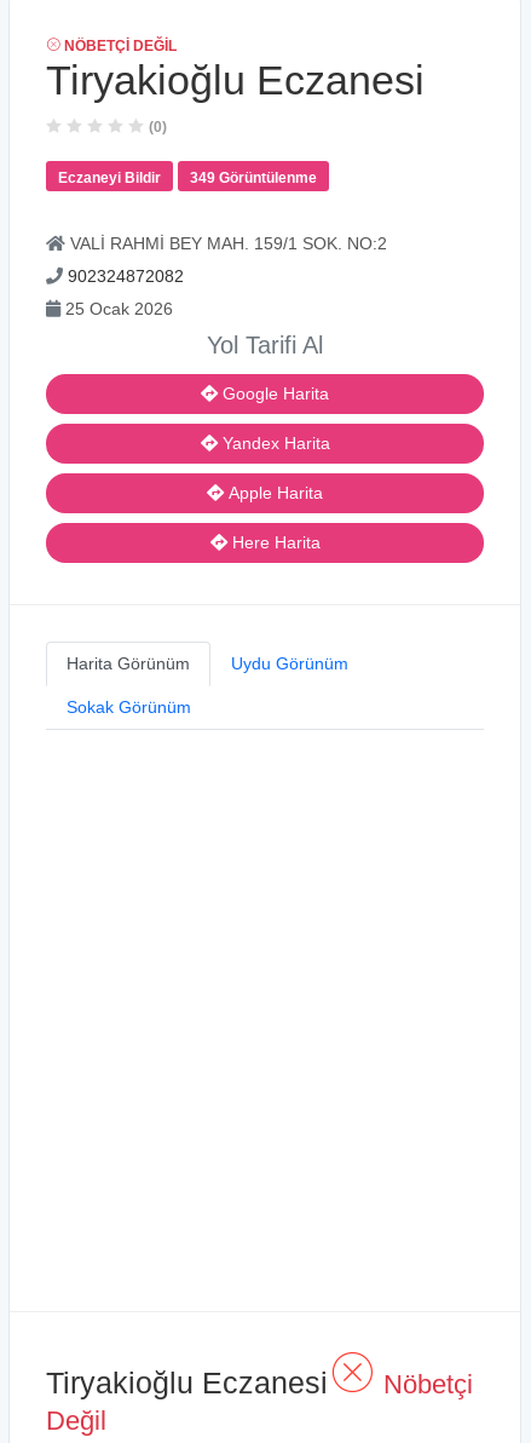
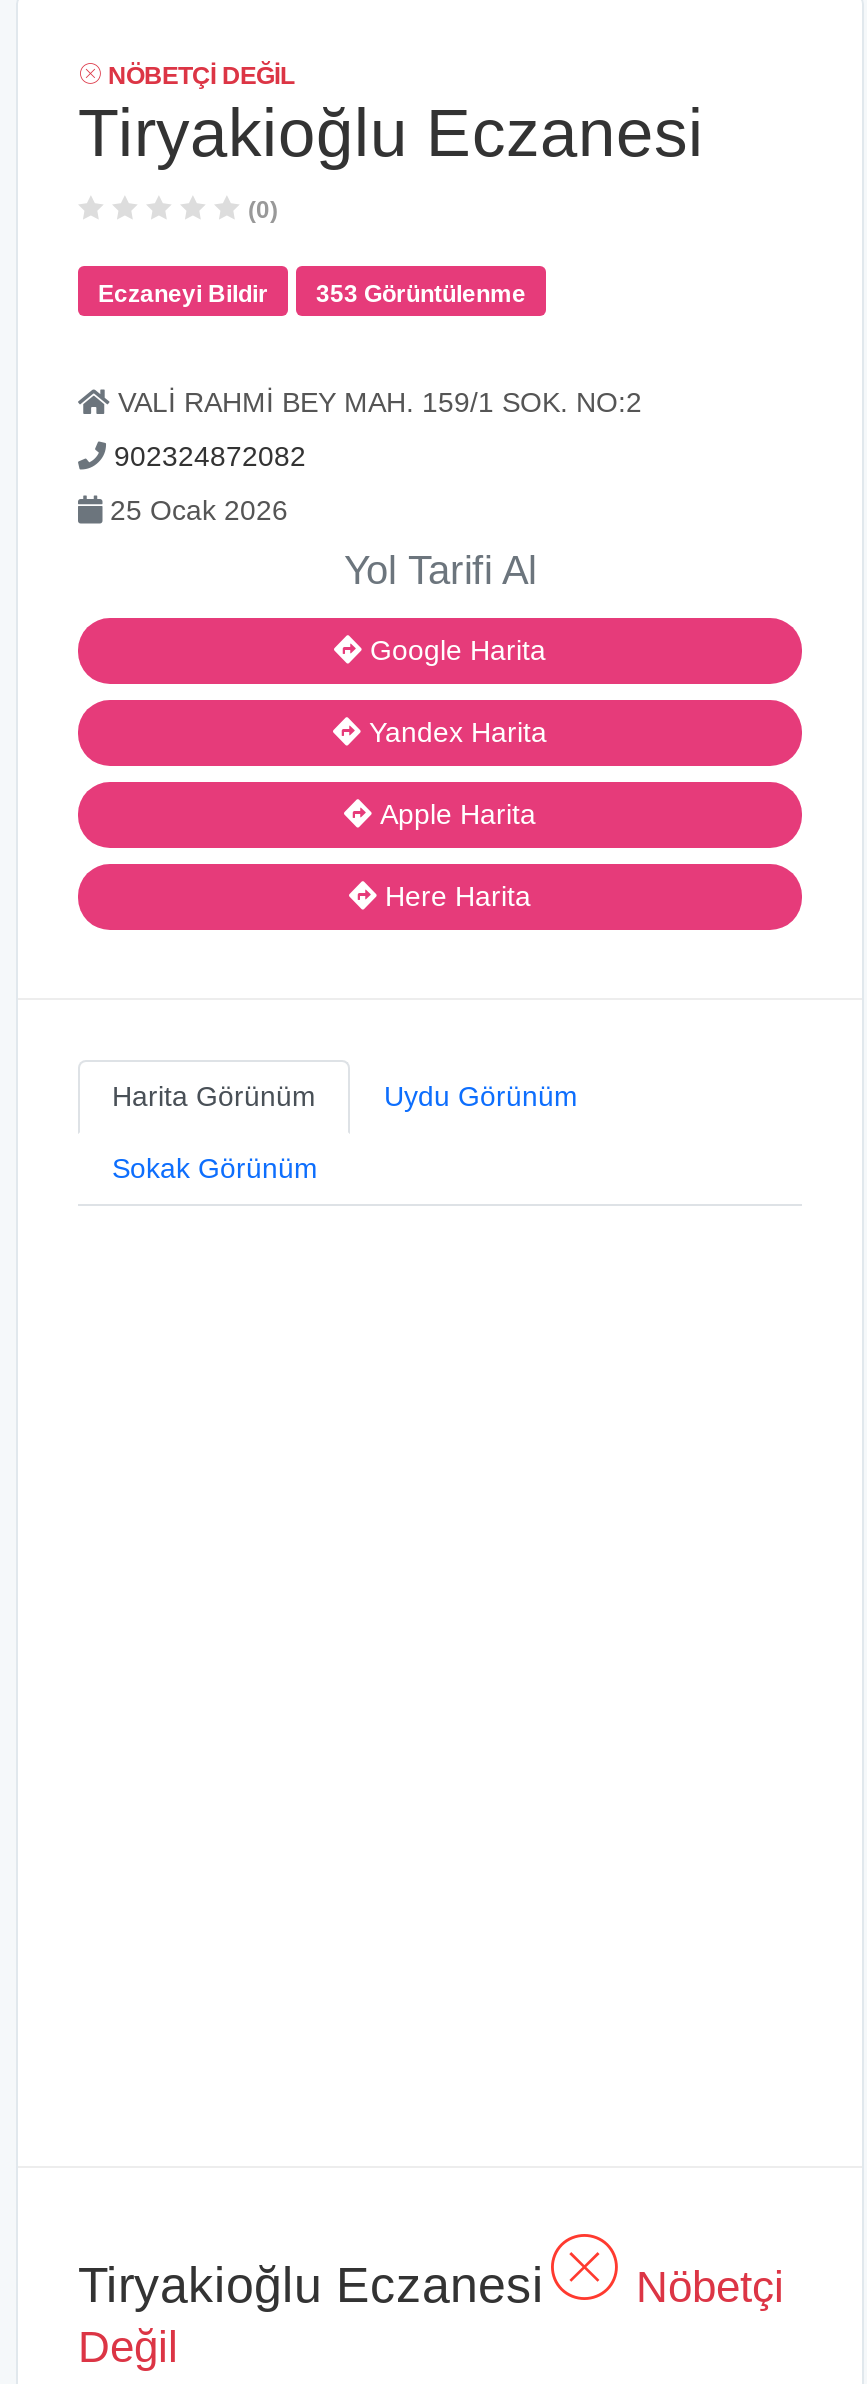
- 349 Görüntülenme
+ 353 Görüntülenme
